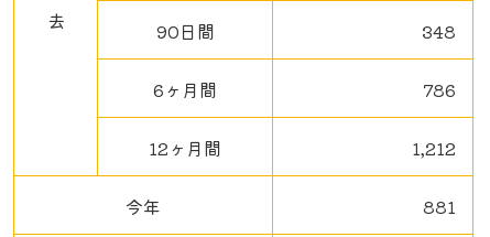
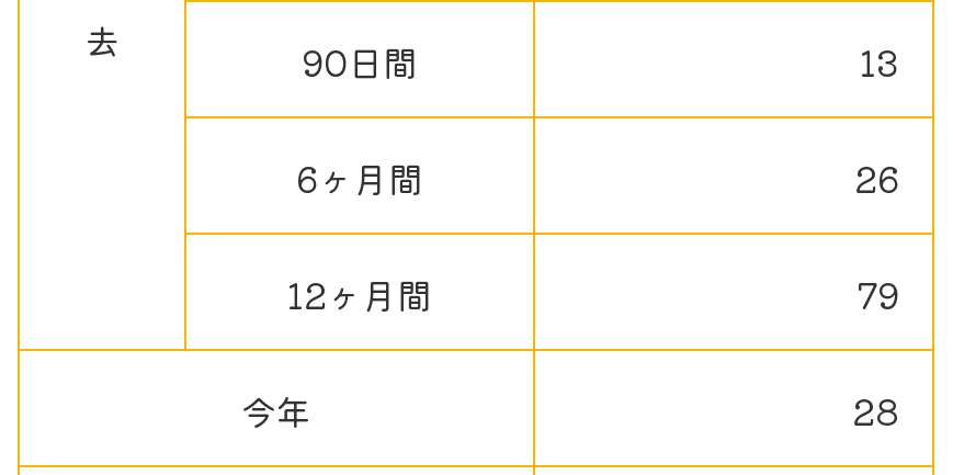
- 348
+ 13

- 786
+ 26

- 1,212
+ 79

- 881
+ 28
